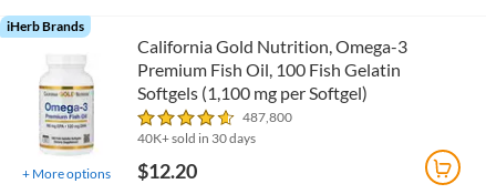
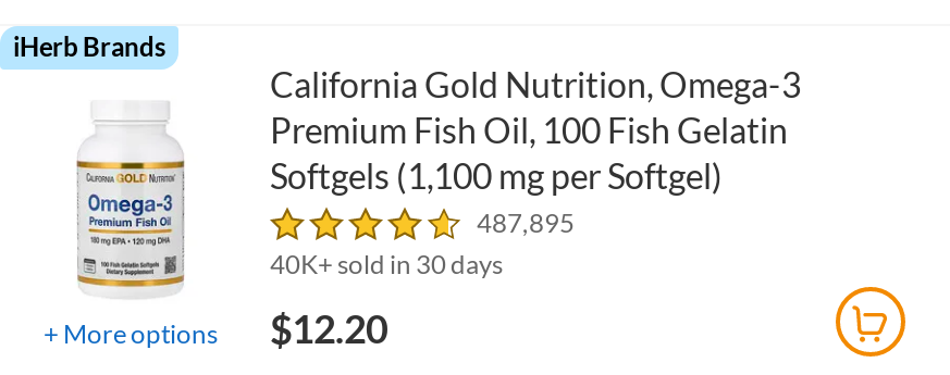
- 487,800
+ 487,895
